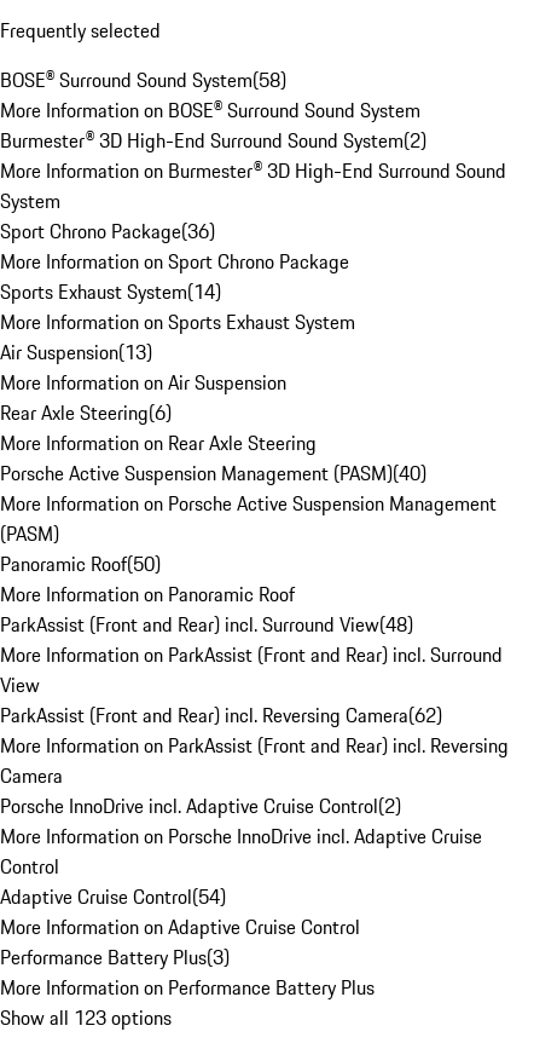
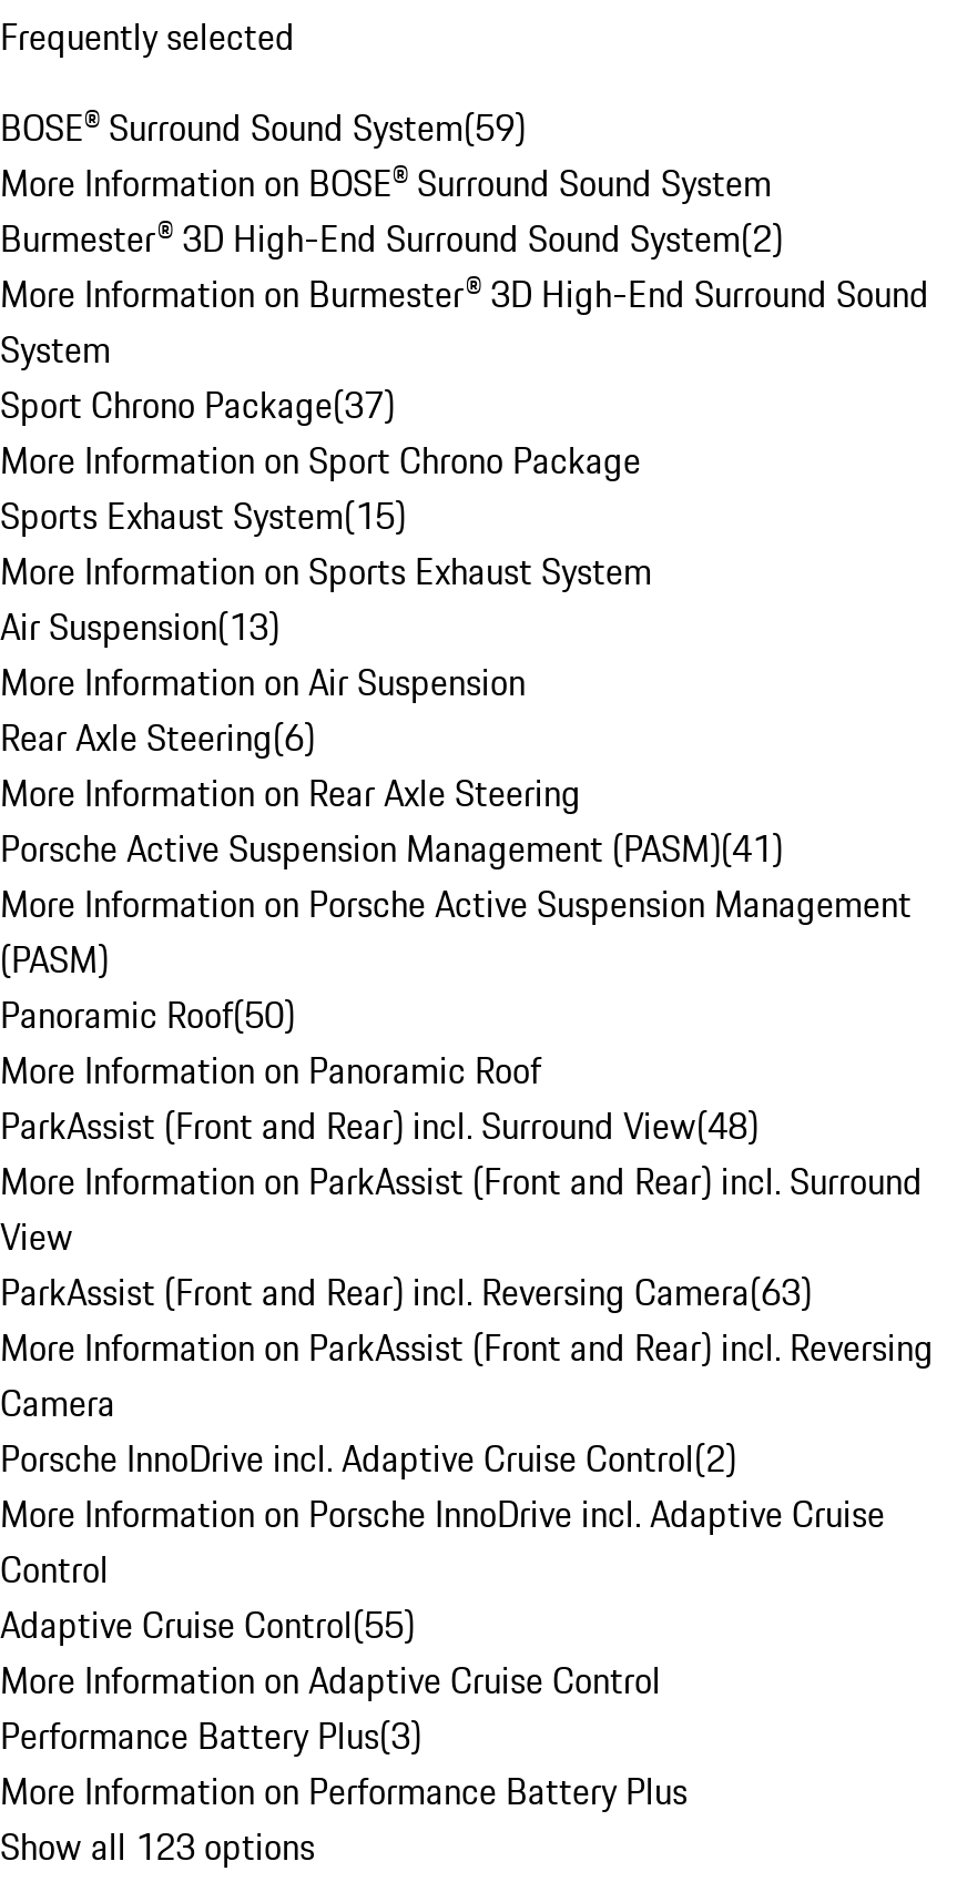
- BOSE® Surround Sound System(58)
+ BOSE® Surround Sound System(59)

- Sport Chrono Package(36)
+ Sport Chrono Package(37)

- Sports Exhaust System(14)
+ Sports Exhaust System(15)

- Porsche Active Suspension Management (PASM)(40)
+ Porsche Active Suspension Management (PASM)(41)

- ParkAssist (Front and Rear) incl. Reversing Camera(62)
+ ParkAssist (Front and Rear) incl. Reversing Camera(63)

- Adaptive Cruise Control(54)
+ Adaptive Cruise Control(55)
